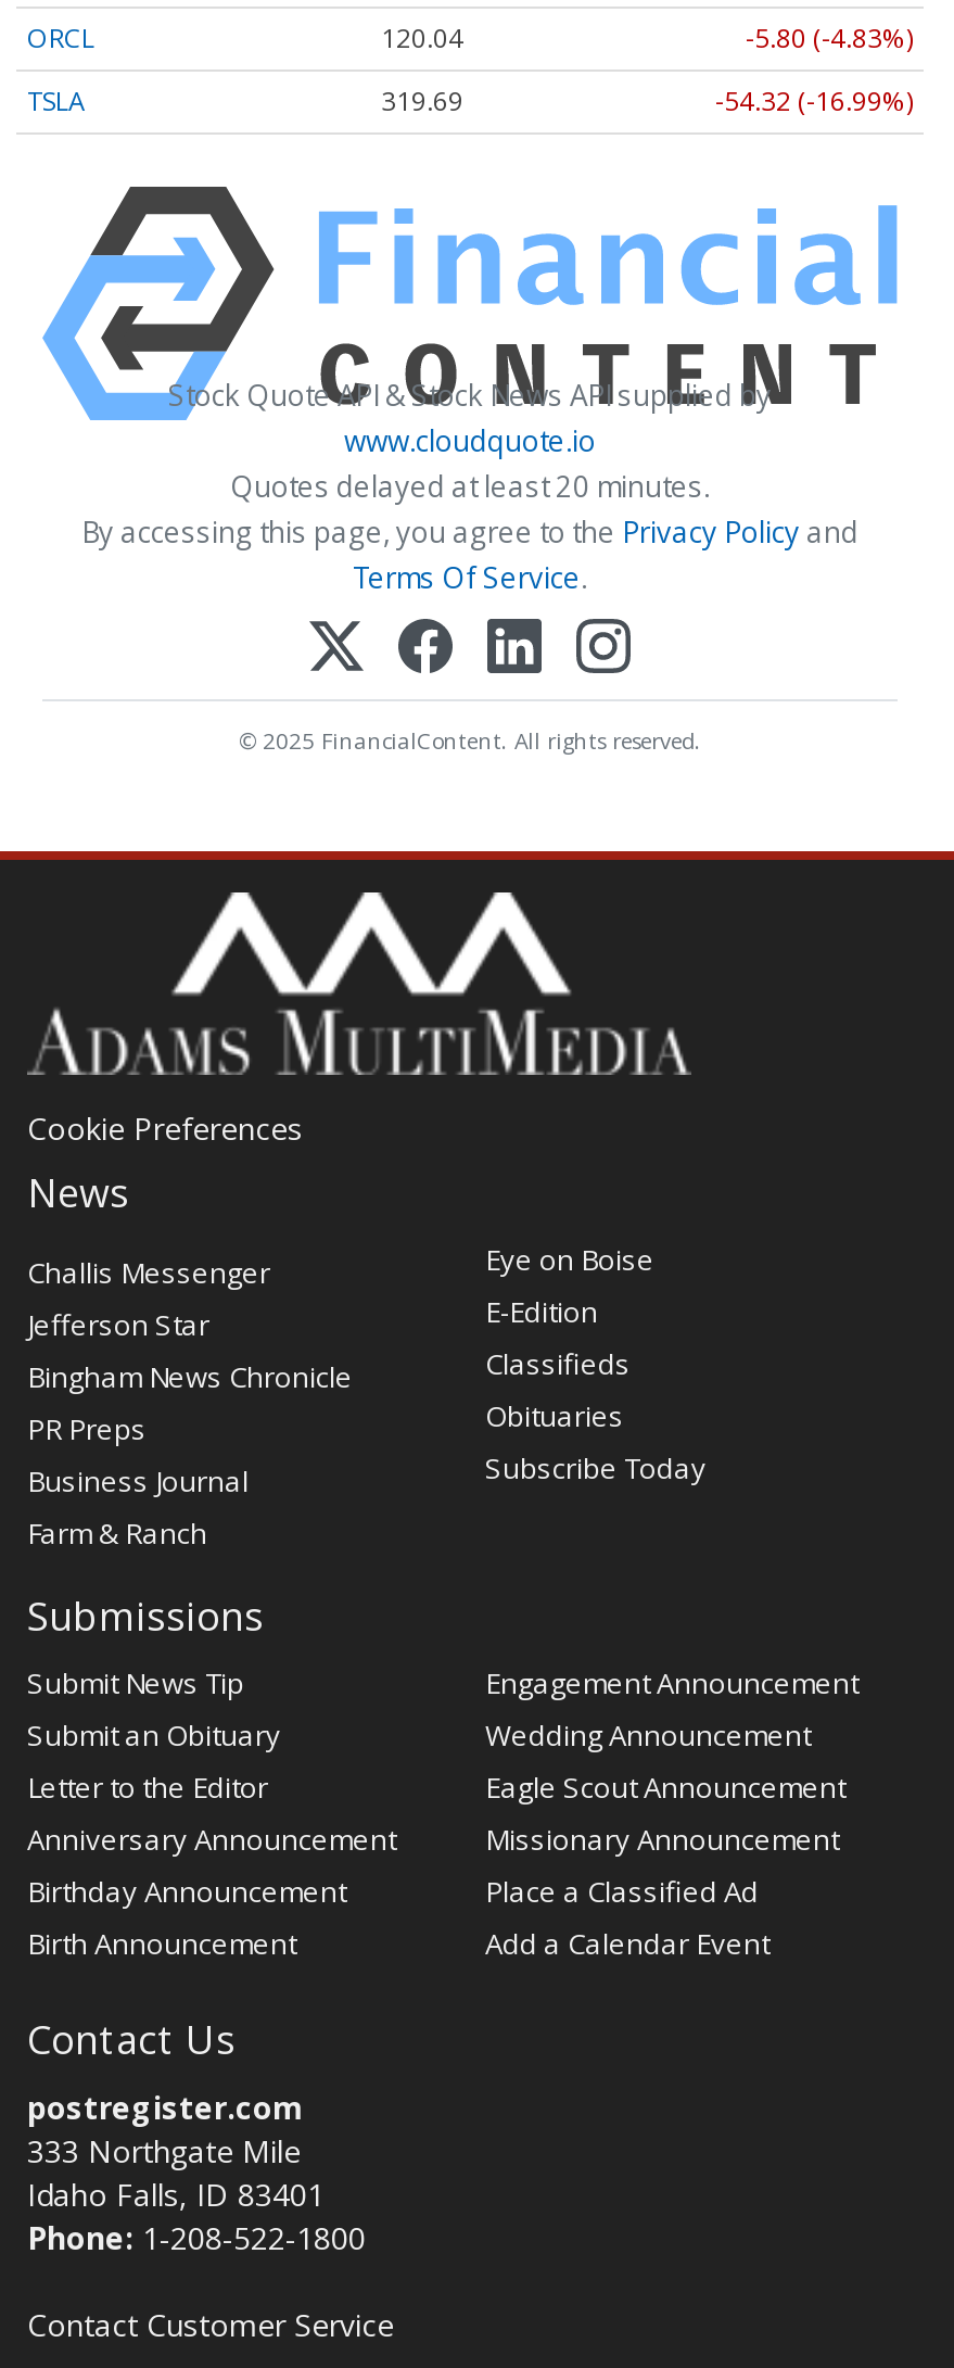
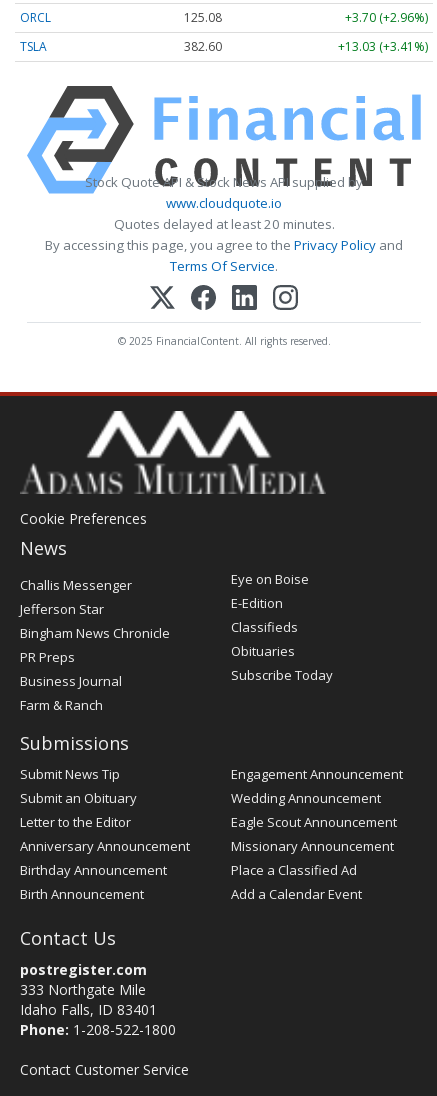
- 120.04
+ 125.08

- -5.80 (-4.83%)
+ +3.70 (+2.96%)

- 319.69
+ 382.60

- -54.32 (-16.99%)
+ +13.03 (+3.41%)
